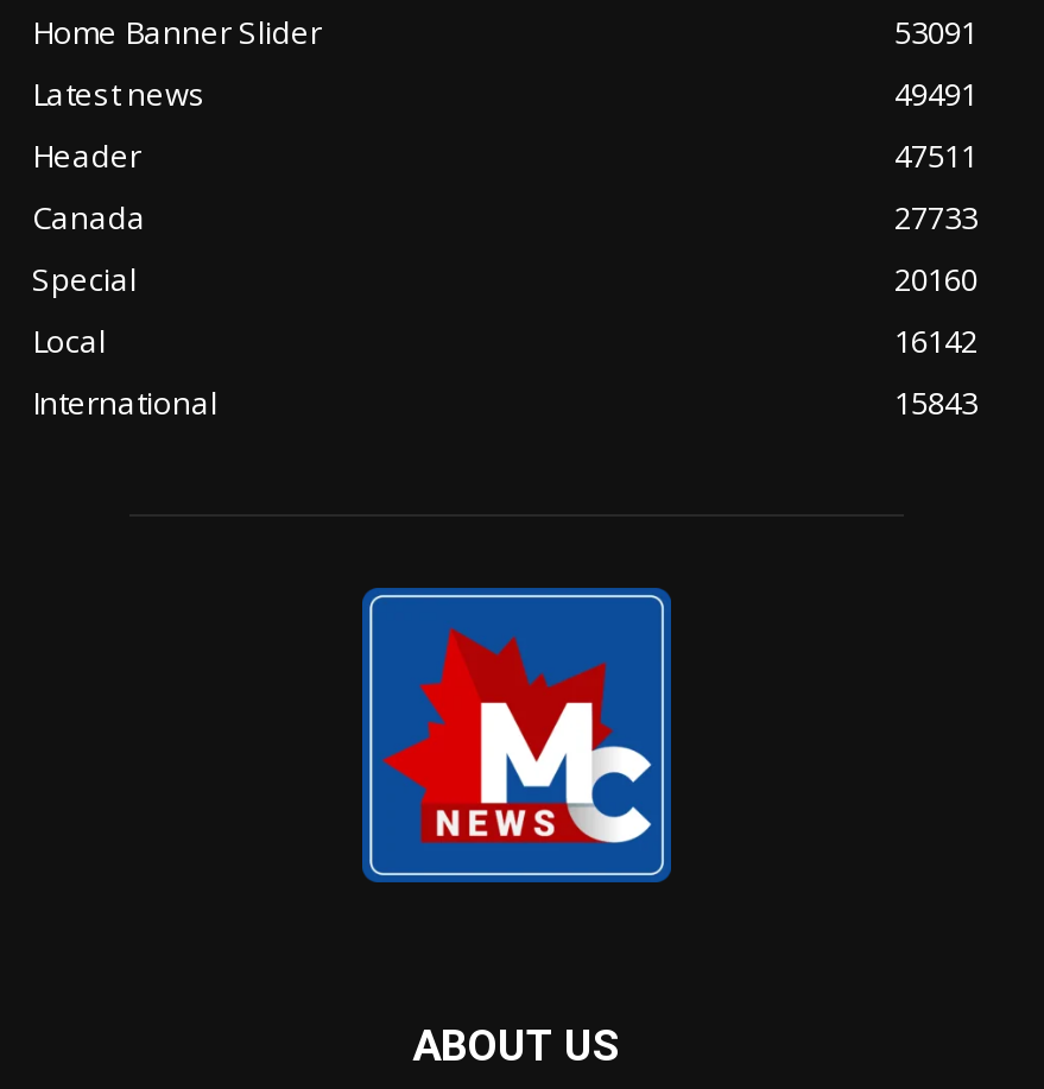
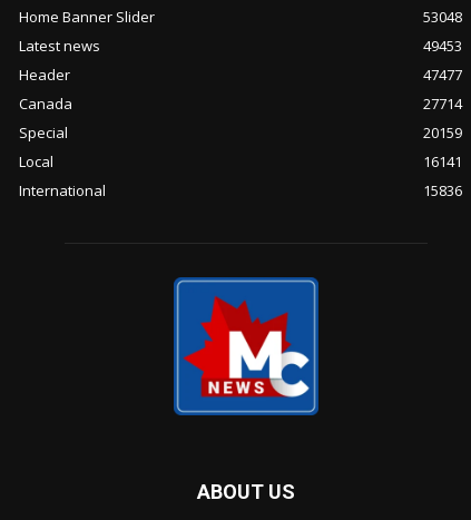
- 53091
+ 53048

- 49491
+ 49453

- 47511
+ 47477

- 27733
+ 27714

- 20160
+ 20159

- 16142
+ 16141

- 15843
+ 15836
